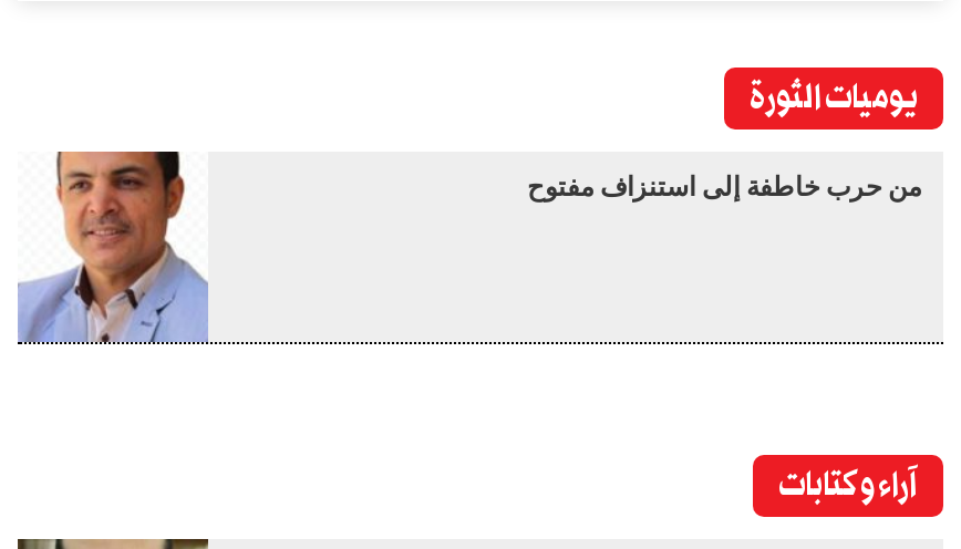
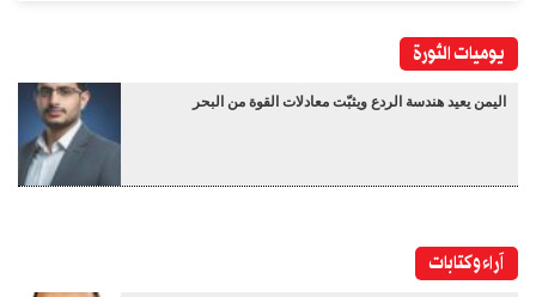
- [image]
+ [image]

- من حرب خاطفة إلى استنزاف مفتوح
+ اليمن يعيد هندسة الردع ويثبّت معادلات القوة من البحر
